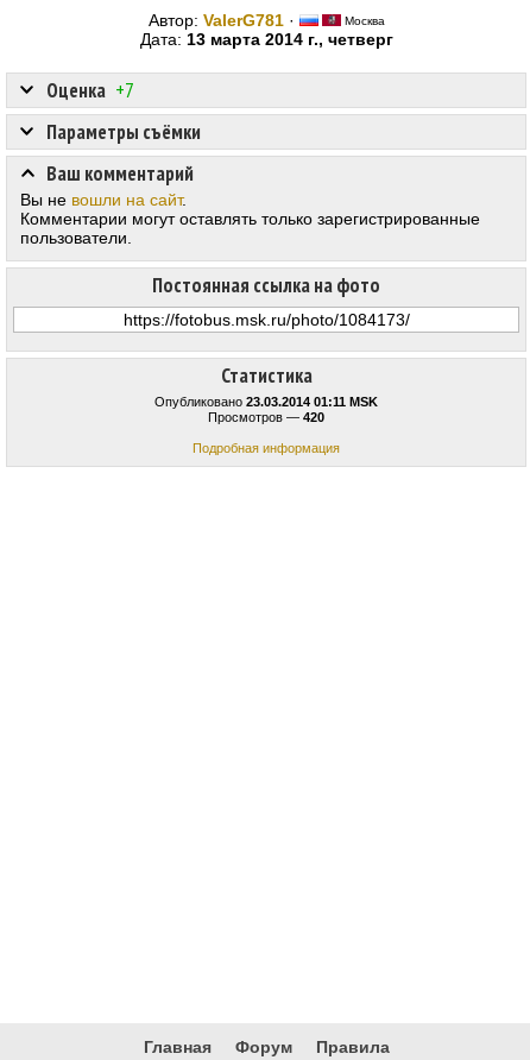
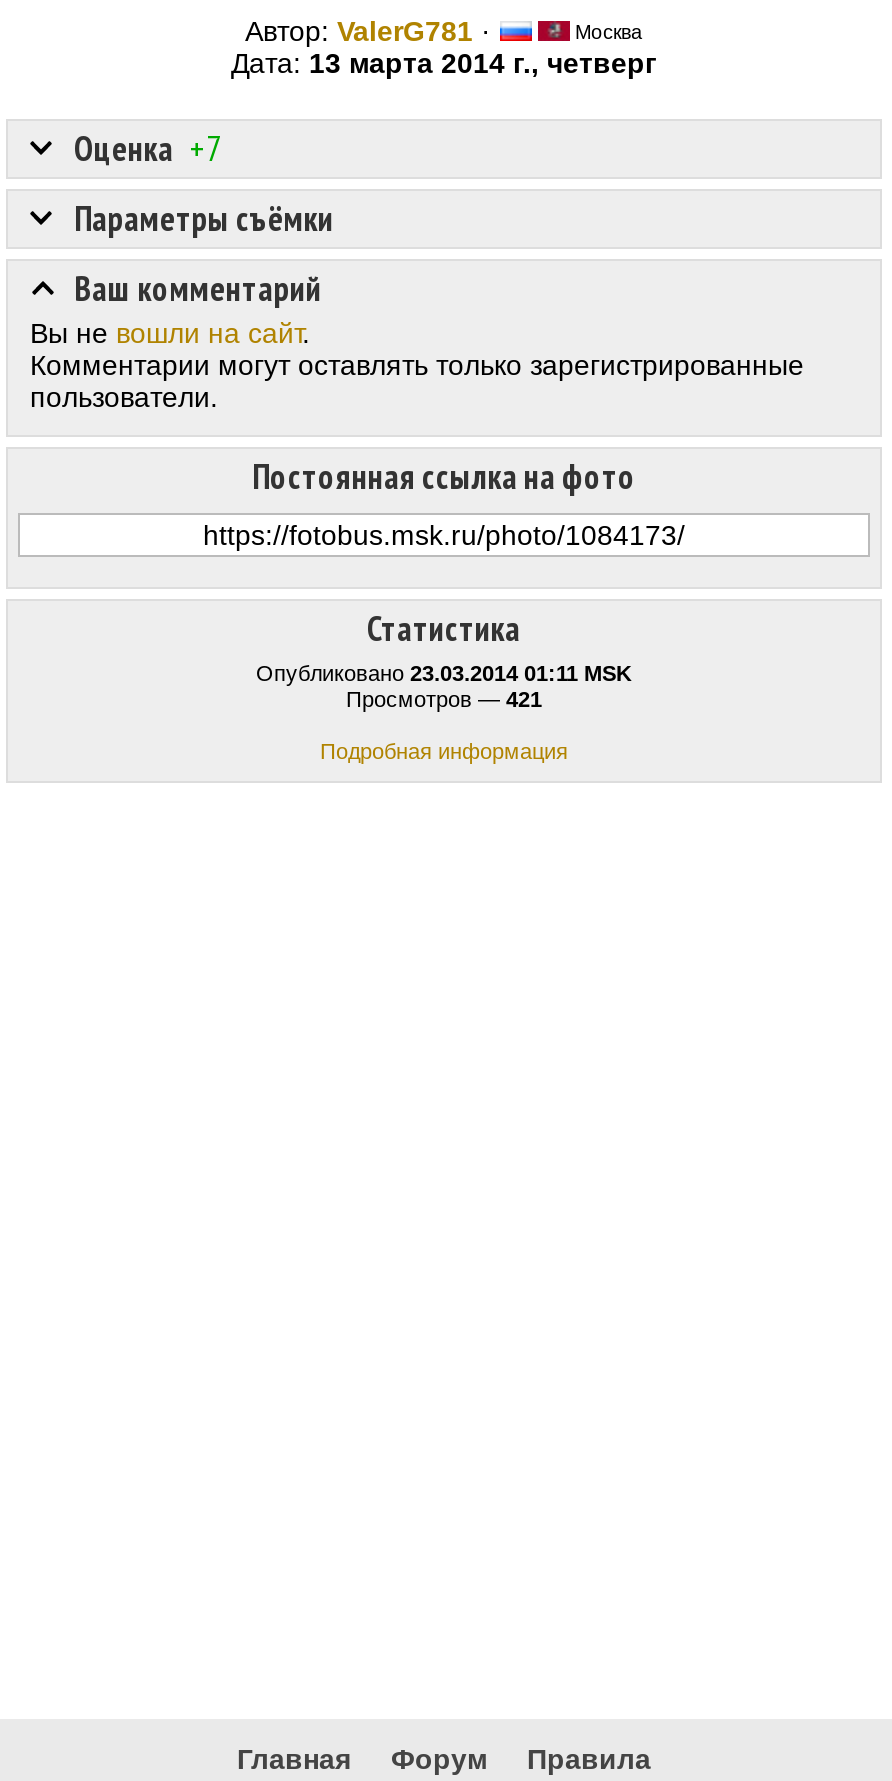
- Просмотров — 420
+ Просмотров — 421
